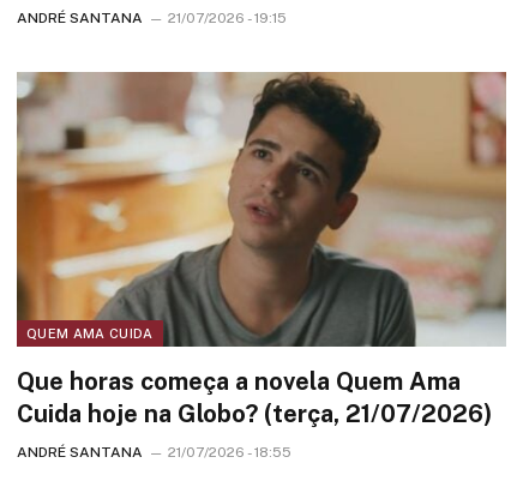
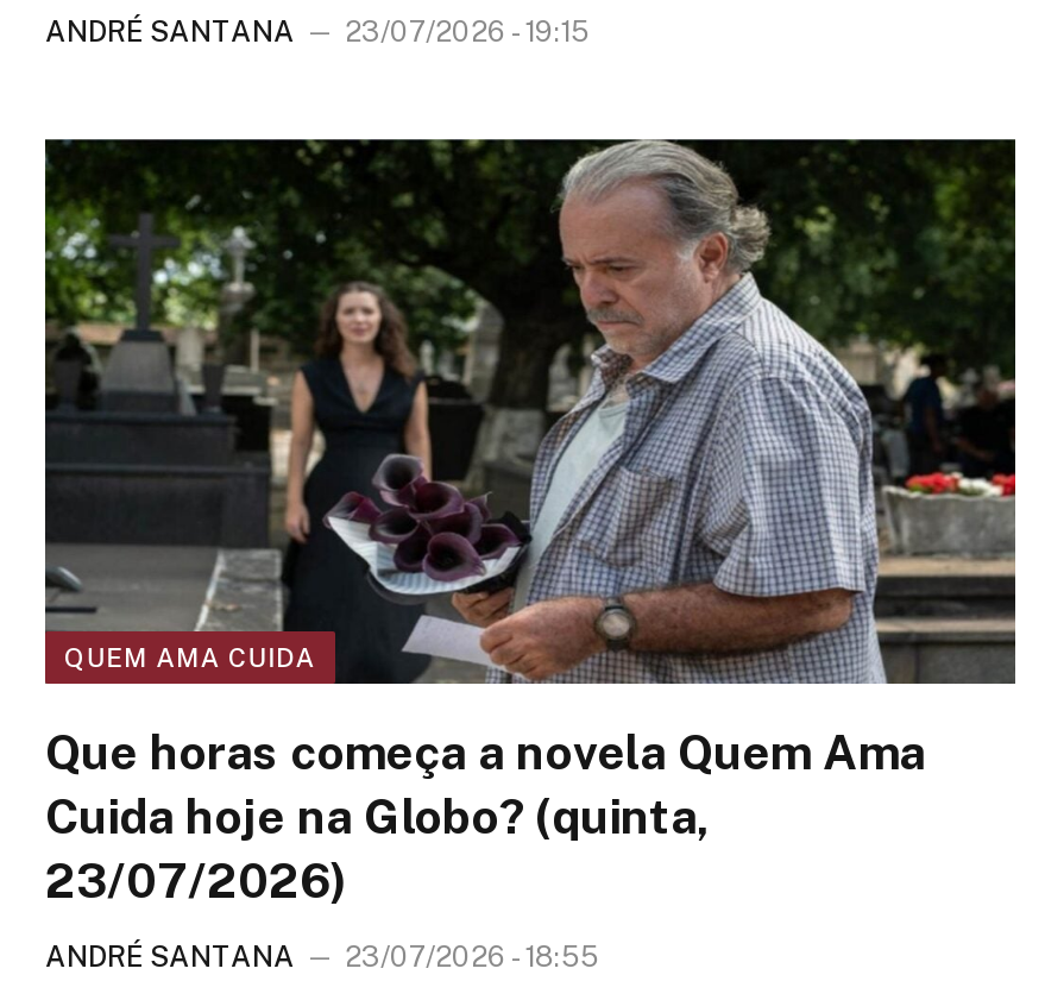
- ANDRÉ SANTANA 21/07/2026 - 19:15
+ ANDRÉ SANTANA 23/07/2026 - 19:15

- [image]
+ [image]

- Cuida hoje na Globo? (terça, 21/07/2026)
+ Cuida hoje na Globo? (quinta,
+ 23/07/2026)

- ANDRÉ SANTANA 21/07/2026 - 18:55
+ ANDRÉ SANTANA 23/07/2026 - 18:55
